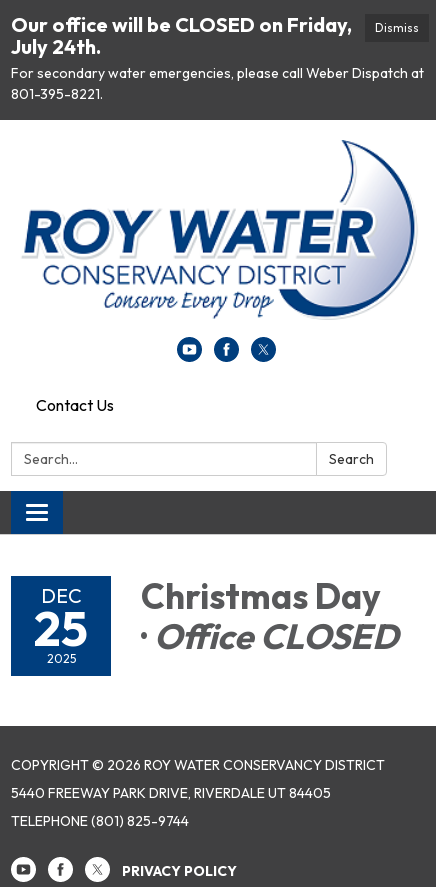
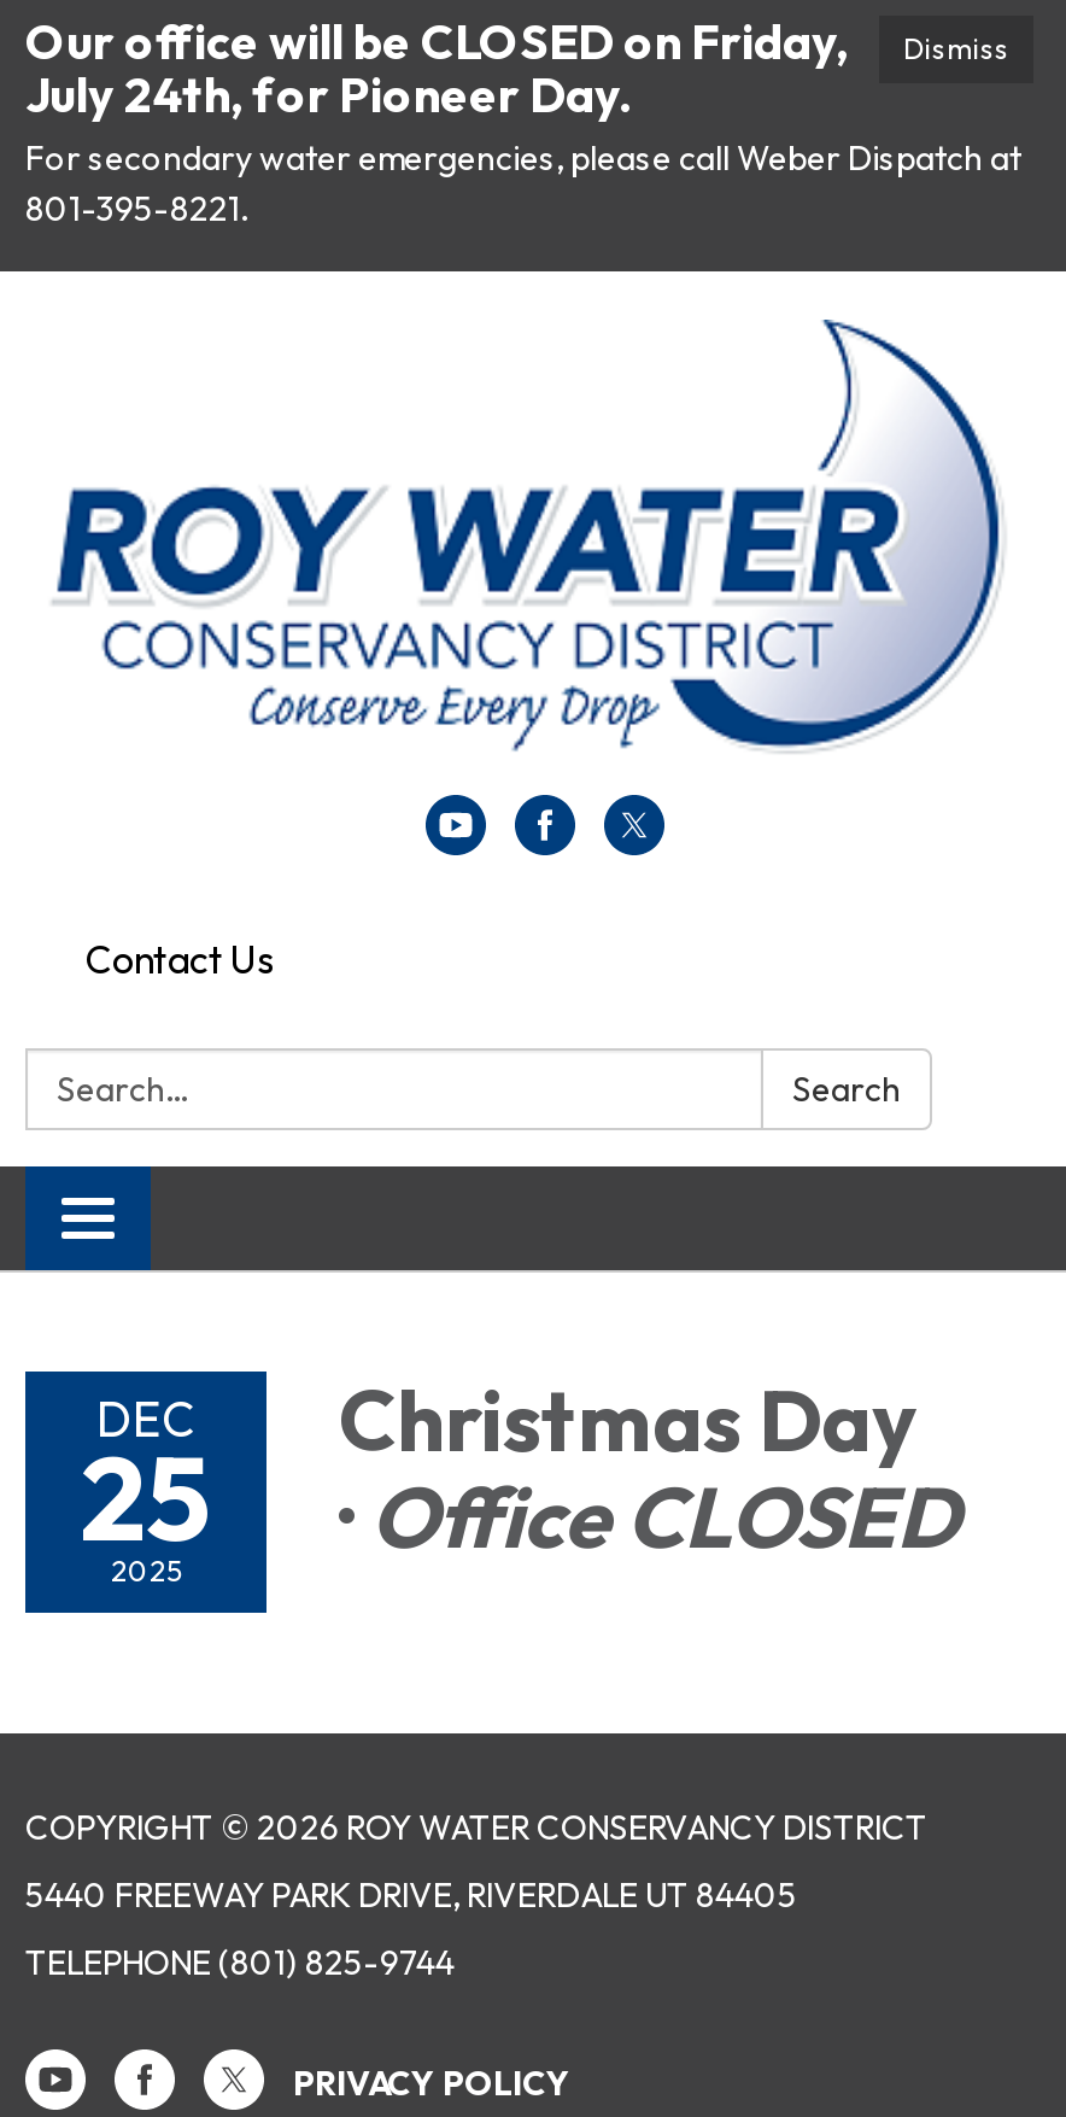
- July 24th.
+ July 24th, for Pioneer Day.
